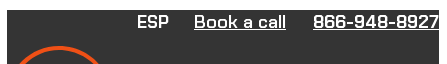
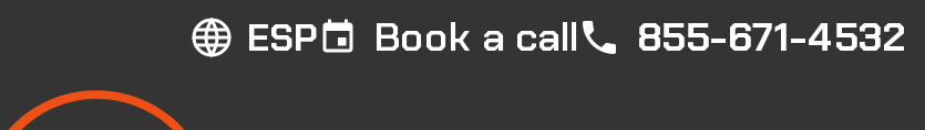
- ESP Book a call 866-948-8927
+ ESP Book a call 855-671-4532
